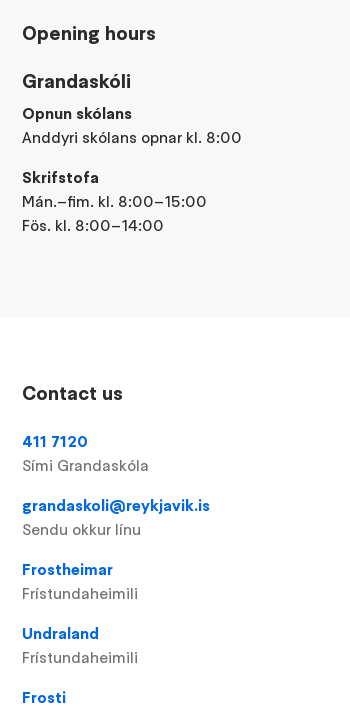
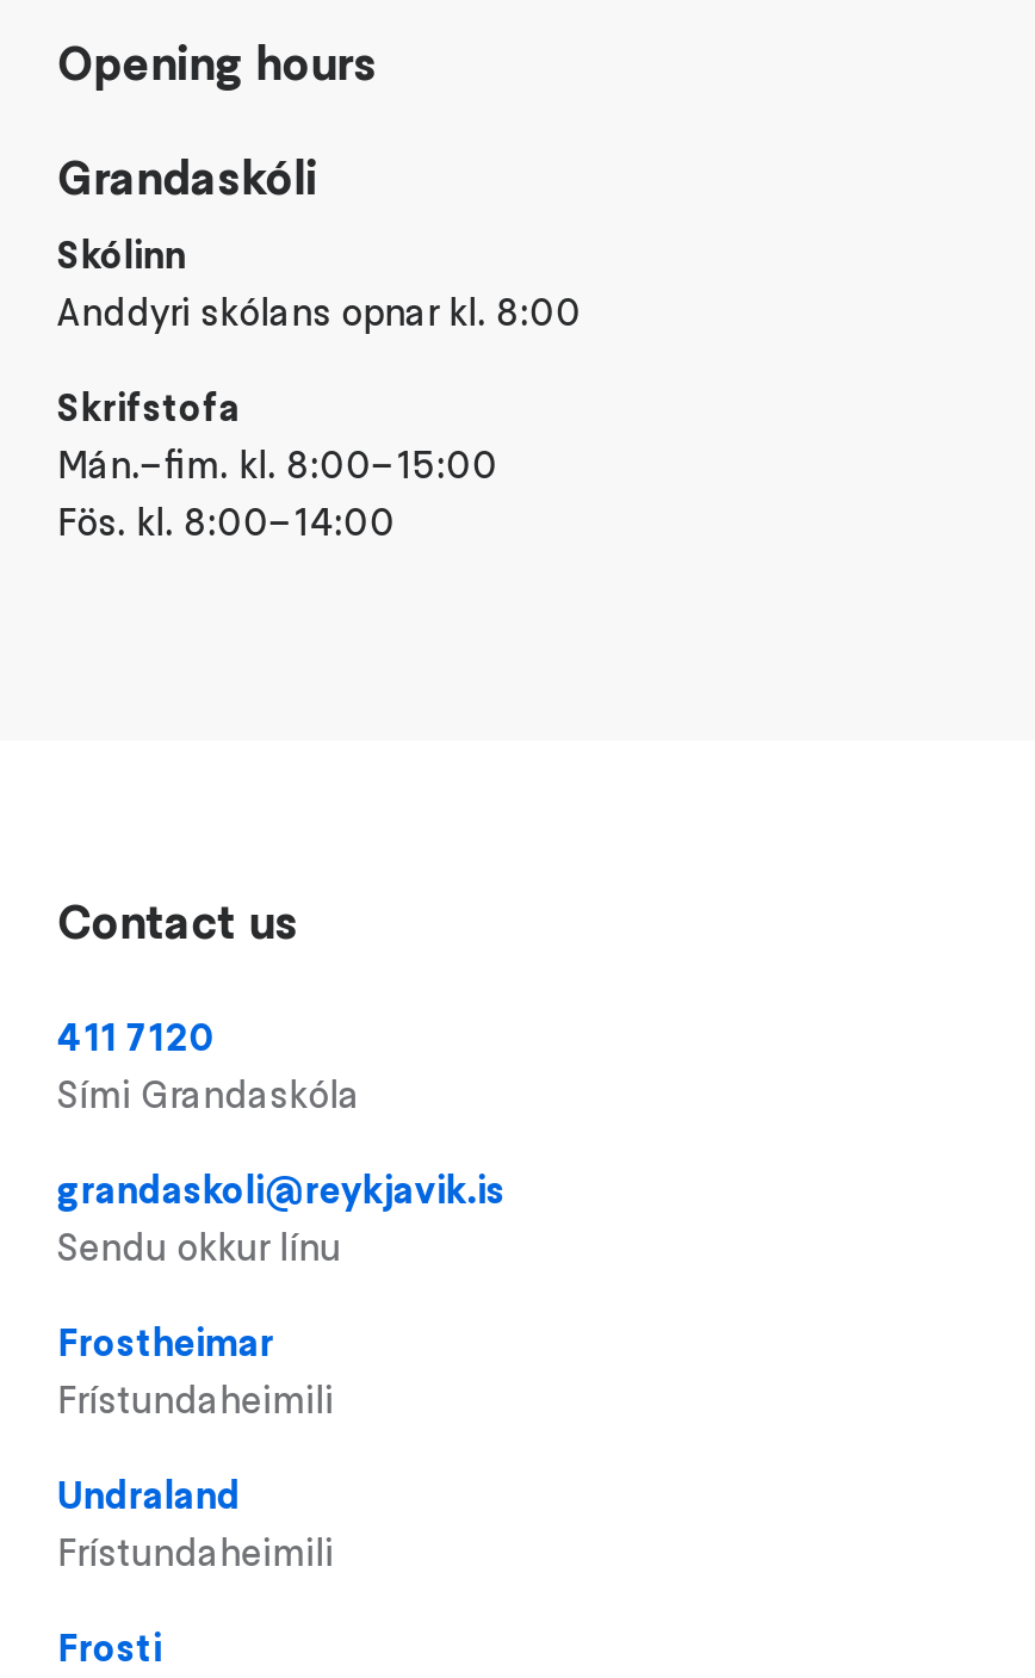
- Opnun skólans
+ Skólinn
